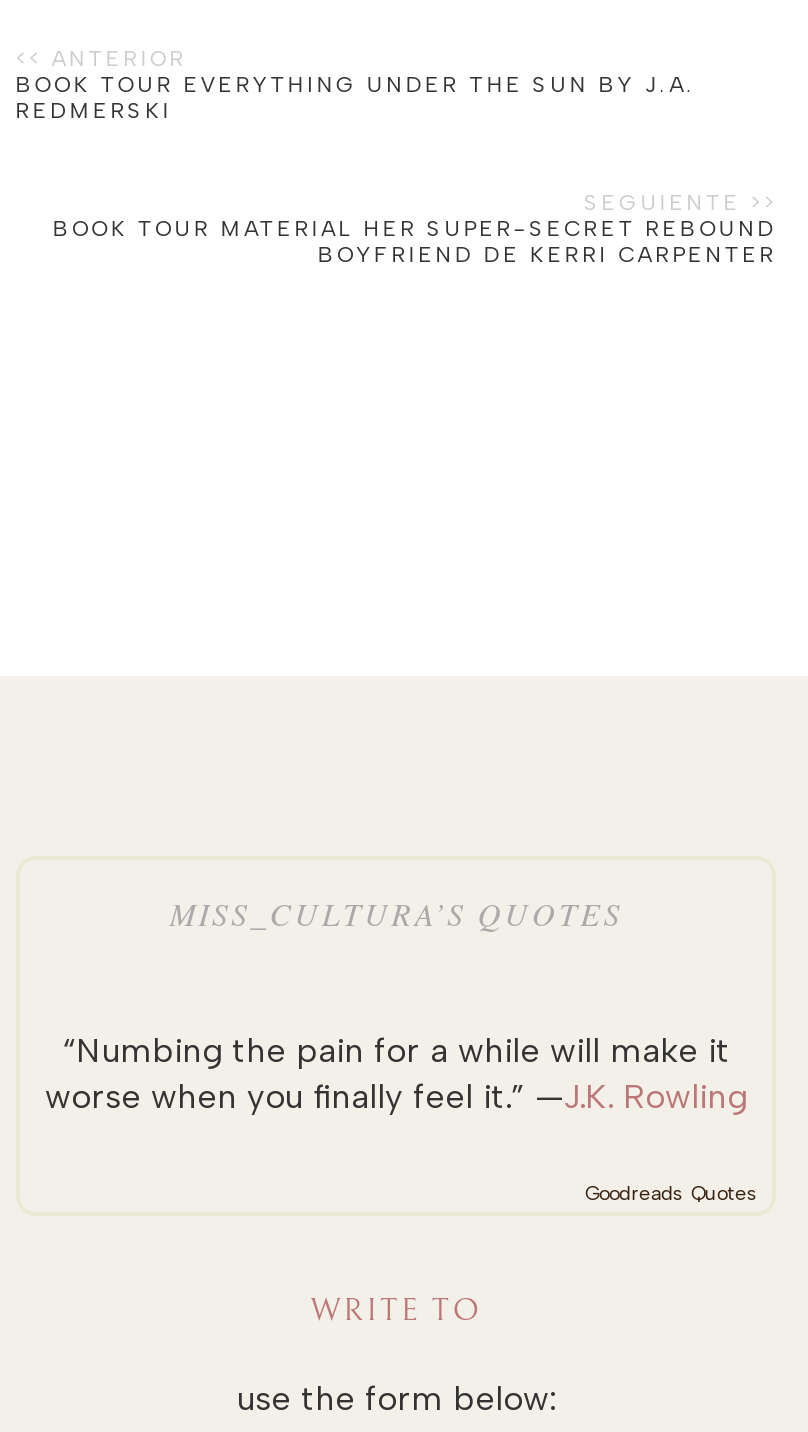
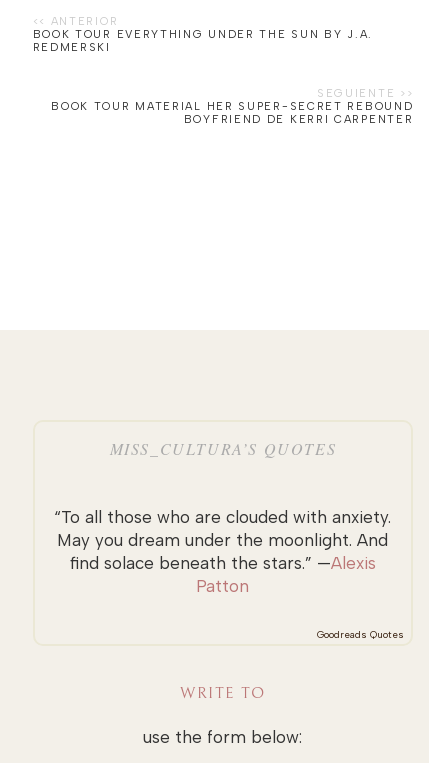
- “Numbing the pain for a while will make it
- worse when you finally feel it.” —J.K. Rowling
+ “To all those who are clouded with anxiety.
+ May you dream under the moonlight. And
+ find solace beneath the stars.” —Alexis
+ Patton
